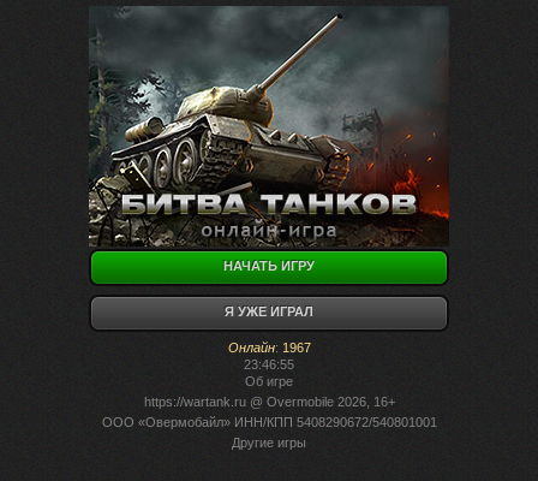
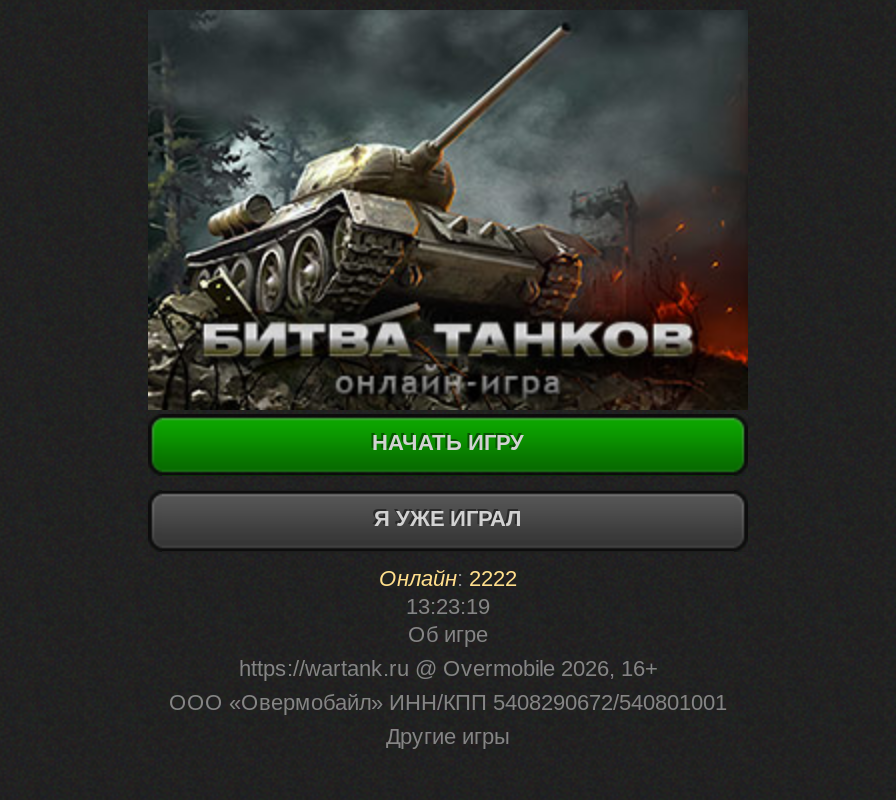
- Онлайн: 1967
+ Онлайн: 2222

- 23:46:55
+ 13:23:19
